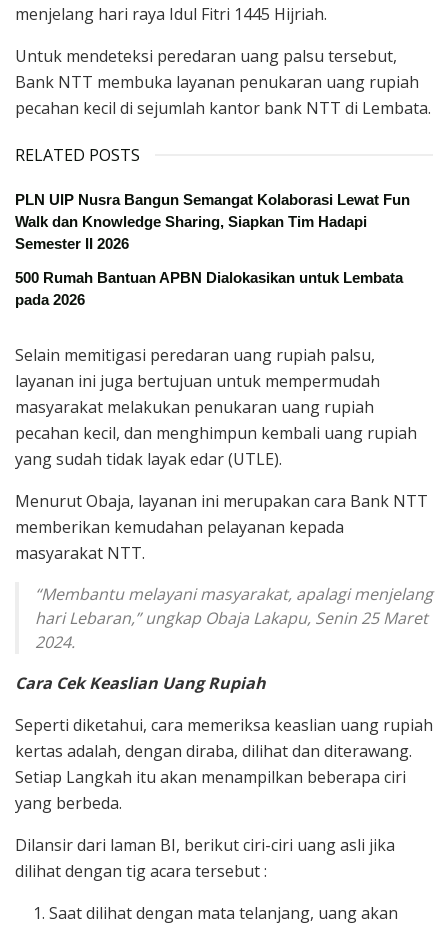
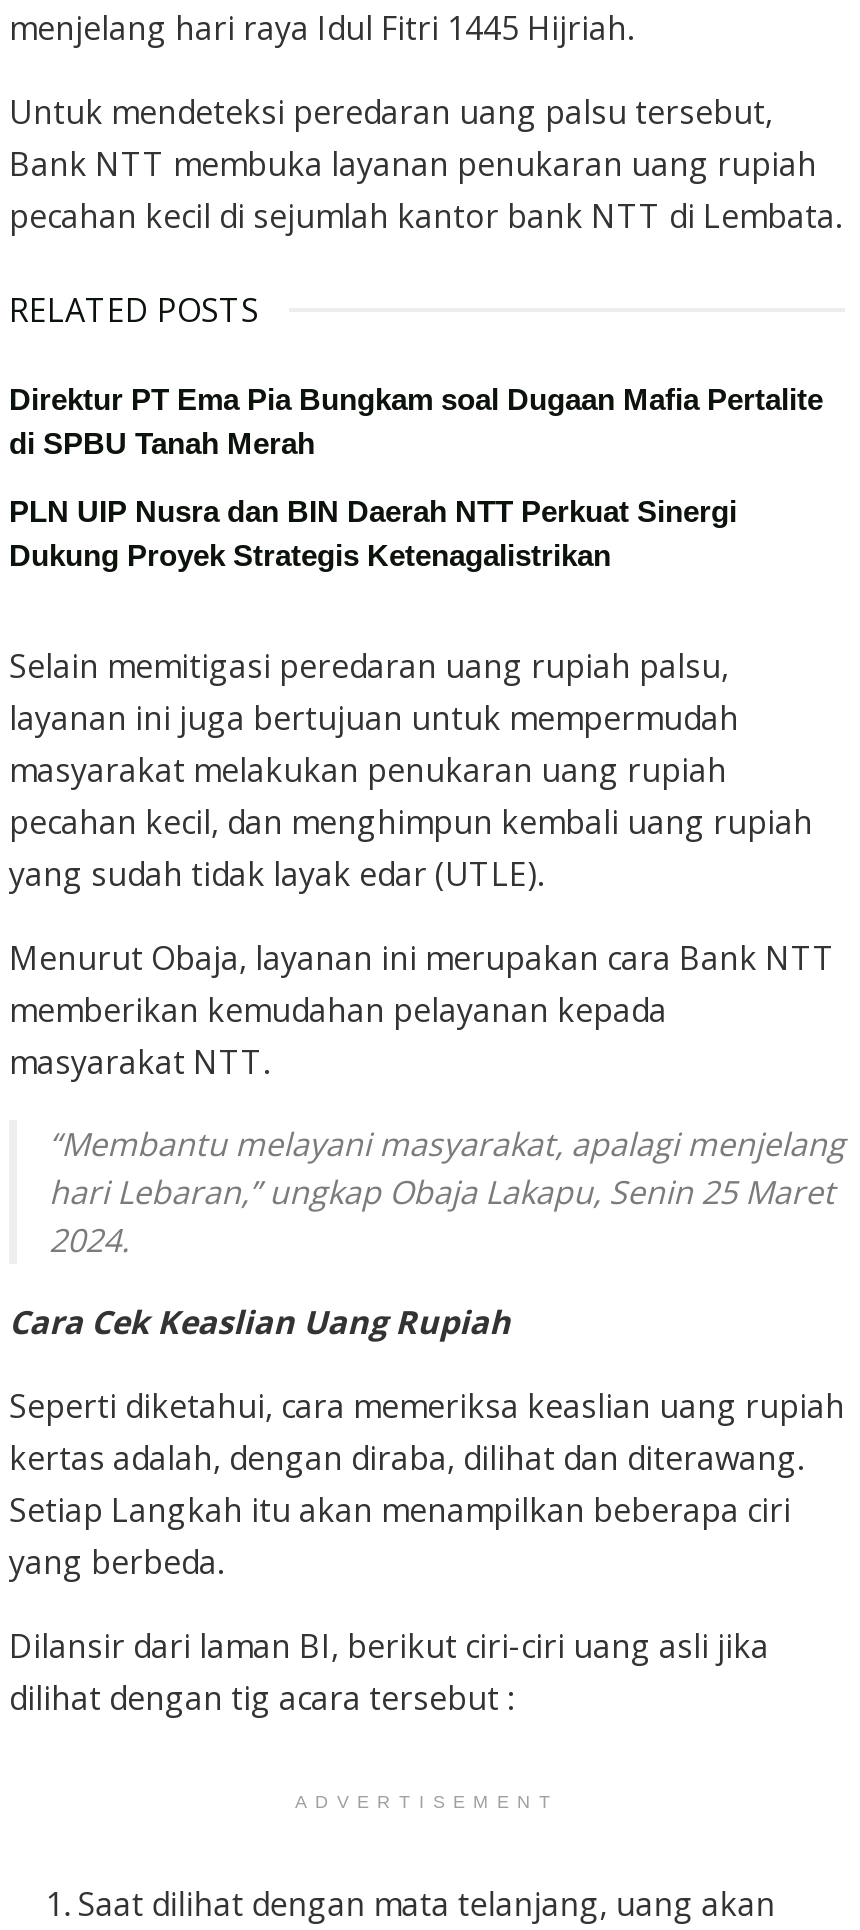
- PLN UIP Nusra Bangun Semangat Kolaborasi Lewat Fun
- Walk dan Knowledge Sharing, Siapkan Tim Hadapi
- Semester II 2026
+ Direktur PT Ema Pia Bungkam soal Dugaan Mafia Pertalite
+ di SPBU Tanah Merah

- 500 Rumah Bantuan APBN Dialokasikan untuk Lembata
- pada 2026
+ PLN UIP Nusra dan BIN Daerah NTT Perkuat Sinergi
+ Dukung Proyek Strategis Ketenagalistrikan

moved up: Selain memitigasi peredaran uang rupiah palsu, | layanan ini juga bertujuan untuk mempermudah | masyarakat melakukan penukaran uang rupiah | ... | Dilansir dari laman BI, berikut ciri-ciri uang asli jika | dilihat dengan tig acara tersebut :

+ ADVERTISEMENT
